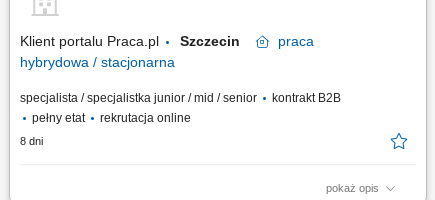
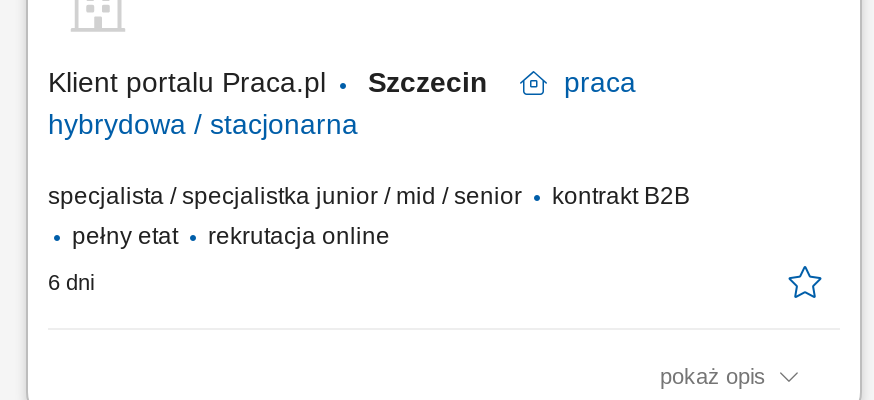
- 8 dni
+ 6 dni
